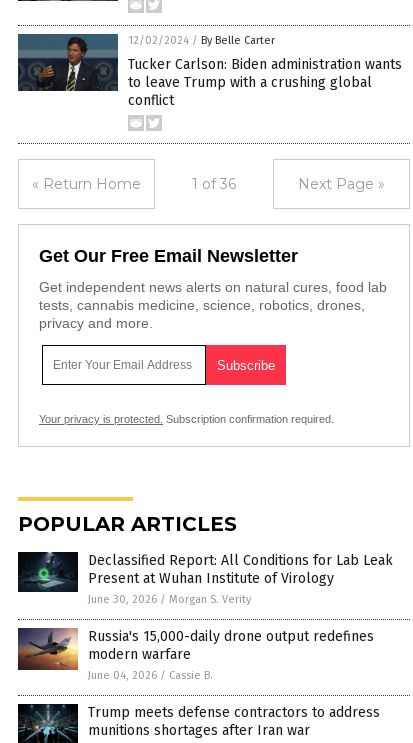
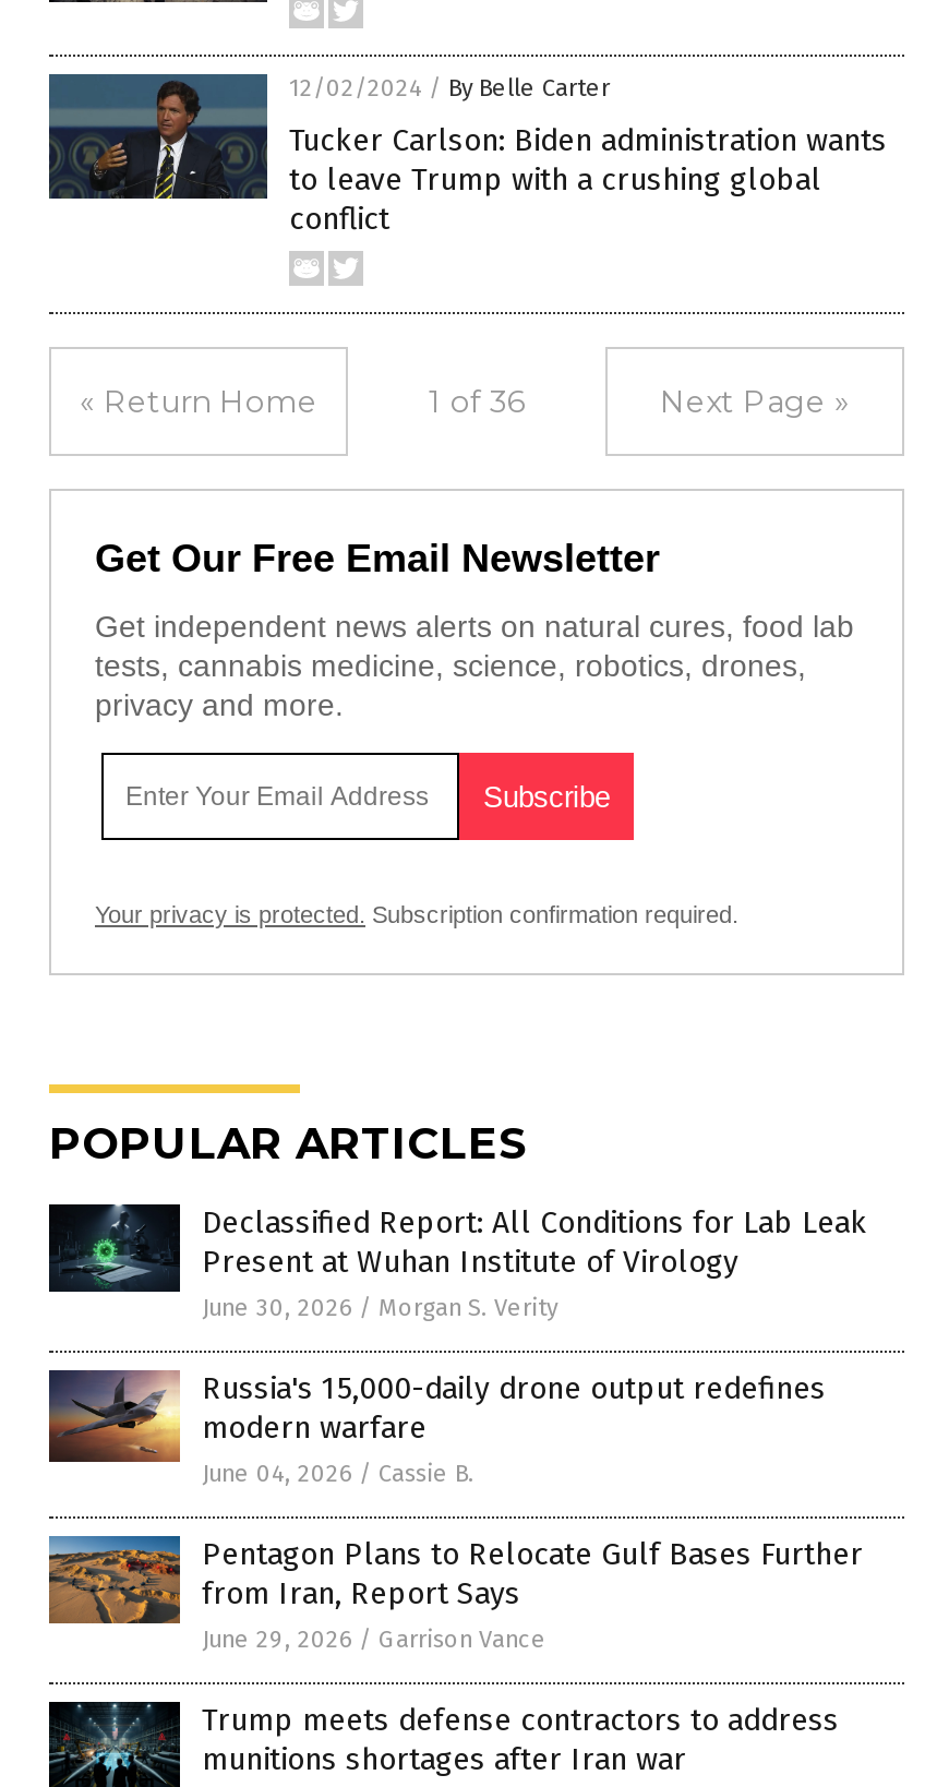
+ [image]
+ Pentagon Plans to Relocate Gulf Bases Further
+ from Iran, Report Says
+ June 29, 2026 / Garrison Vance
